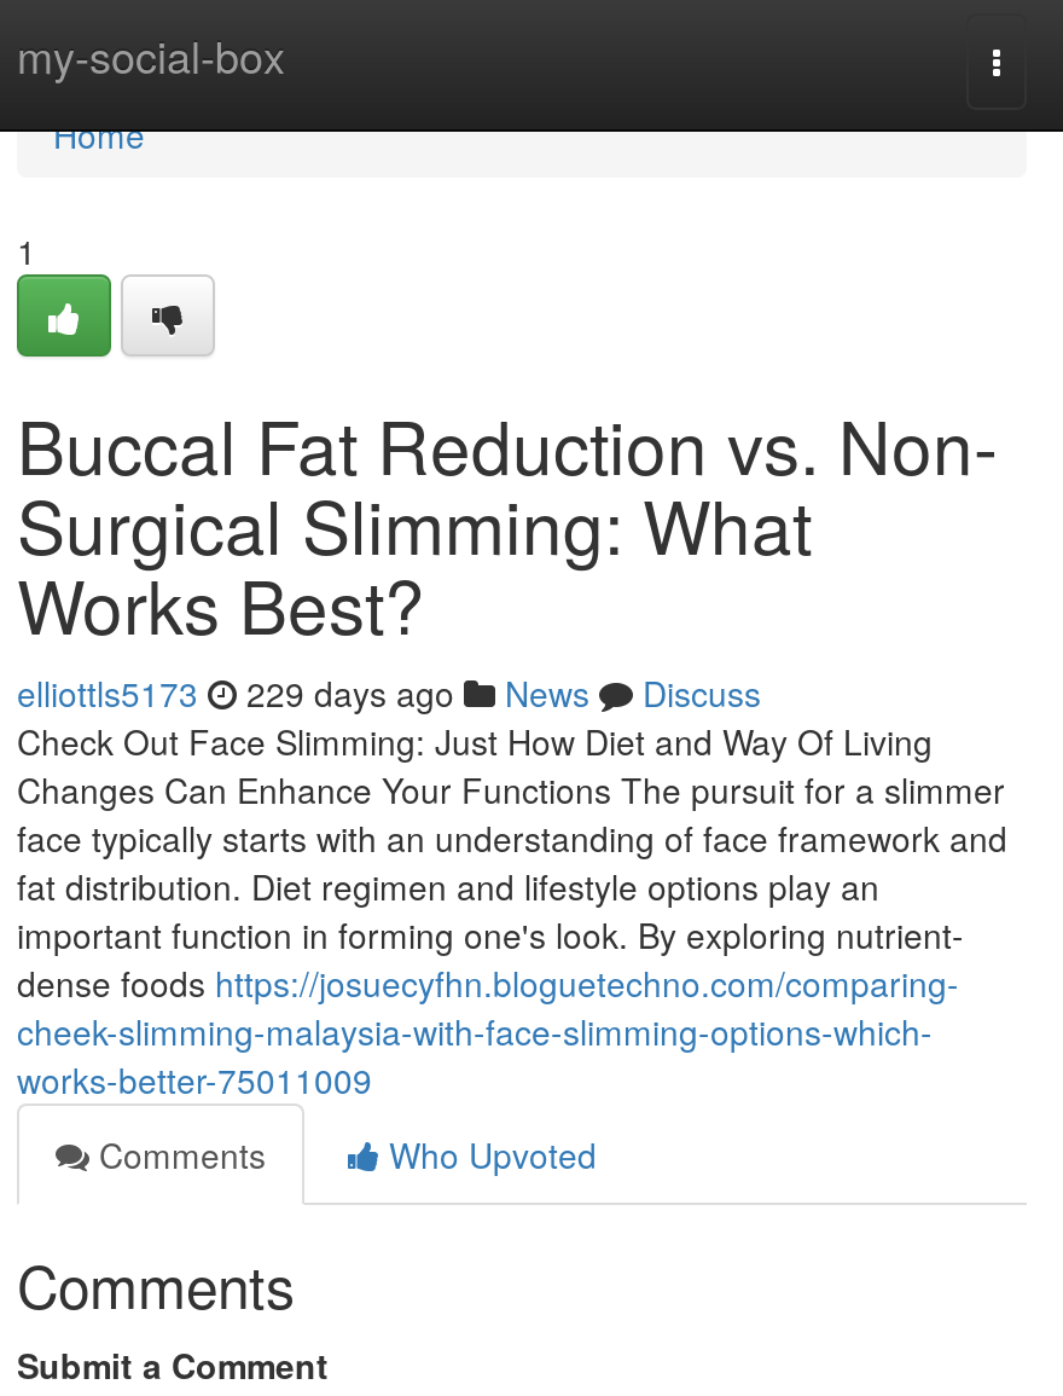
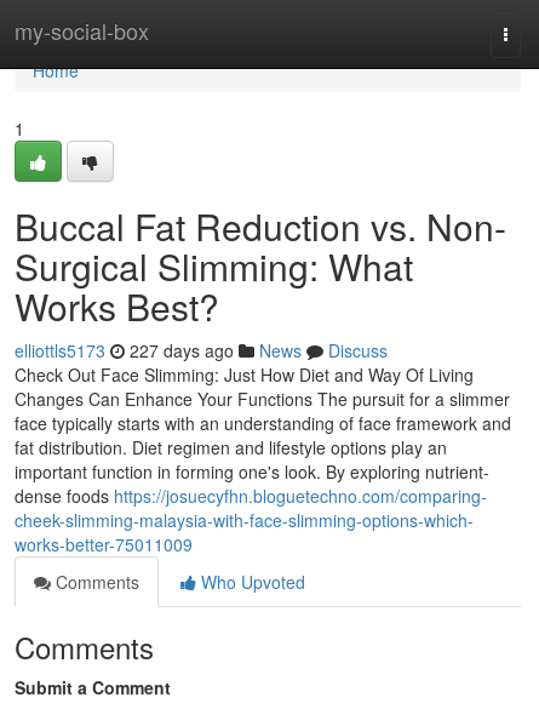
- elliottls5173 229 days ago News Discuss
+ elliottls5173 227 days ago News Discuss
